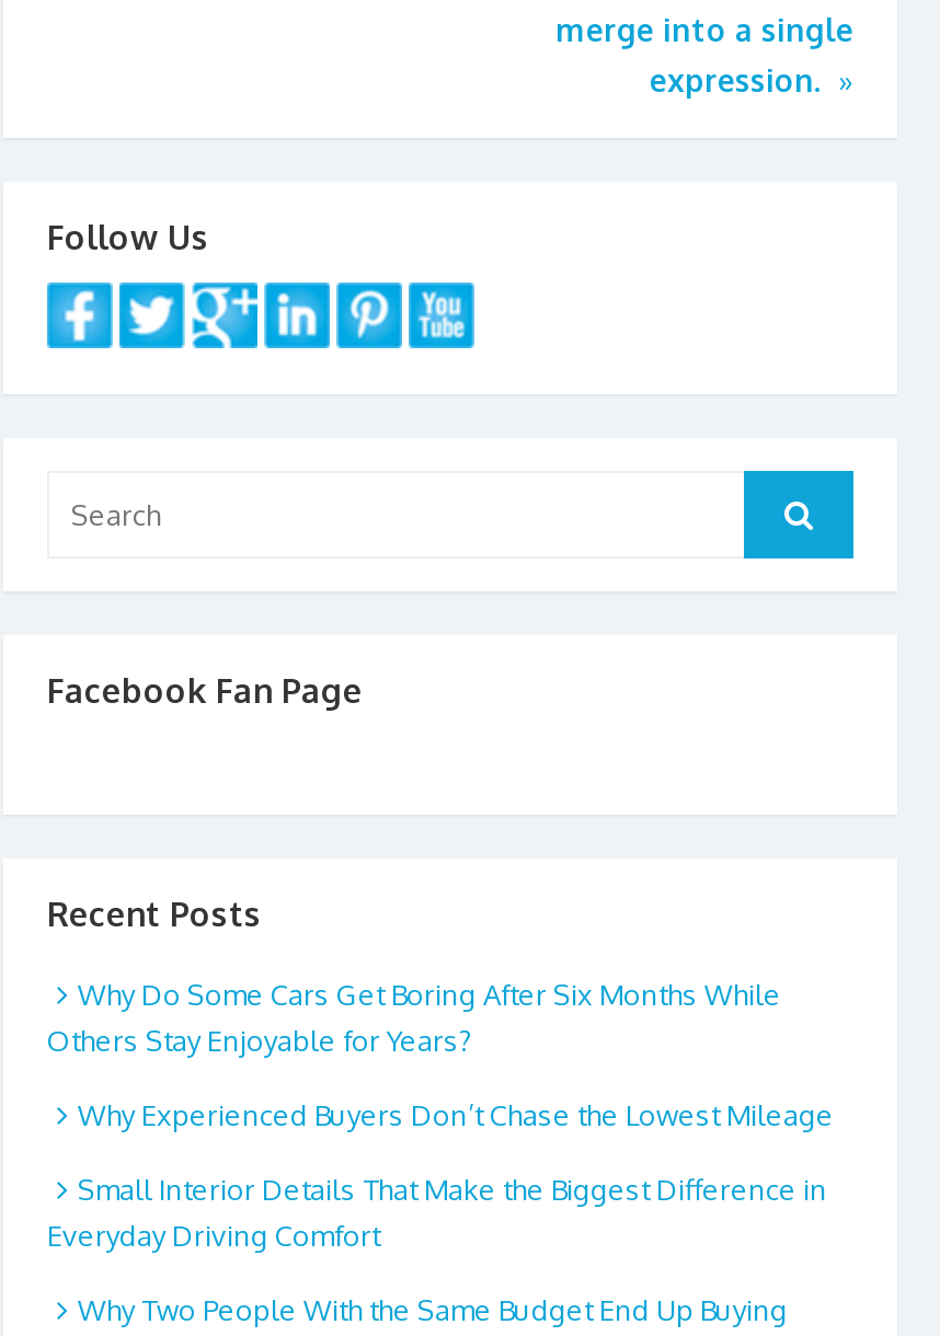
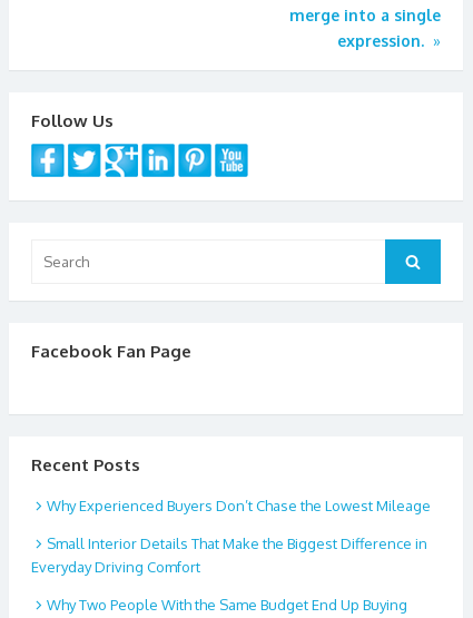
- Why Do Some Cars Get Boring After Six Months While
- Others Stay Enjoyable for Years?
